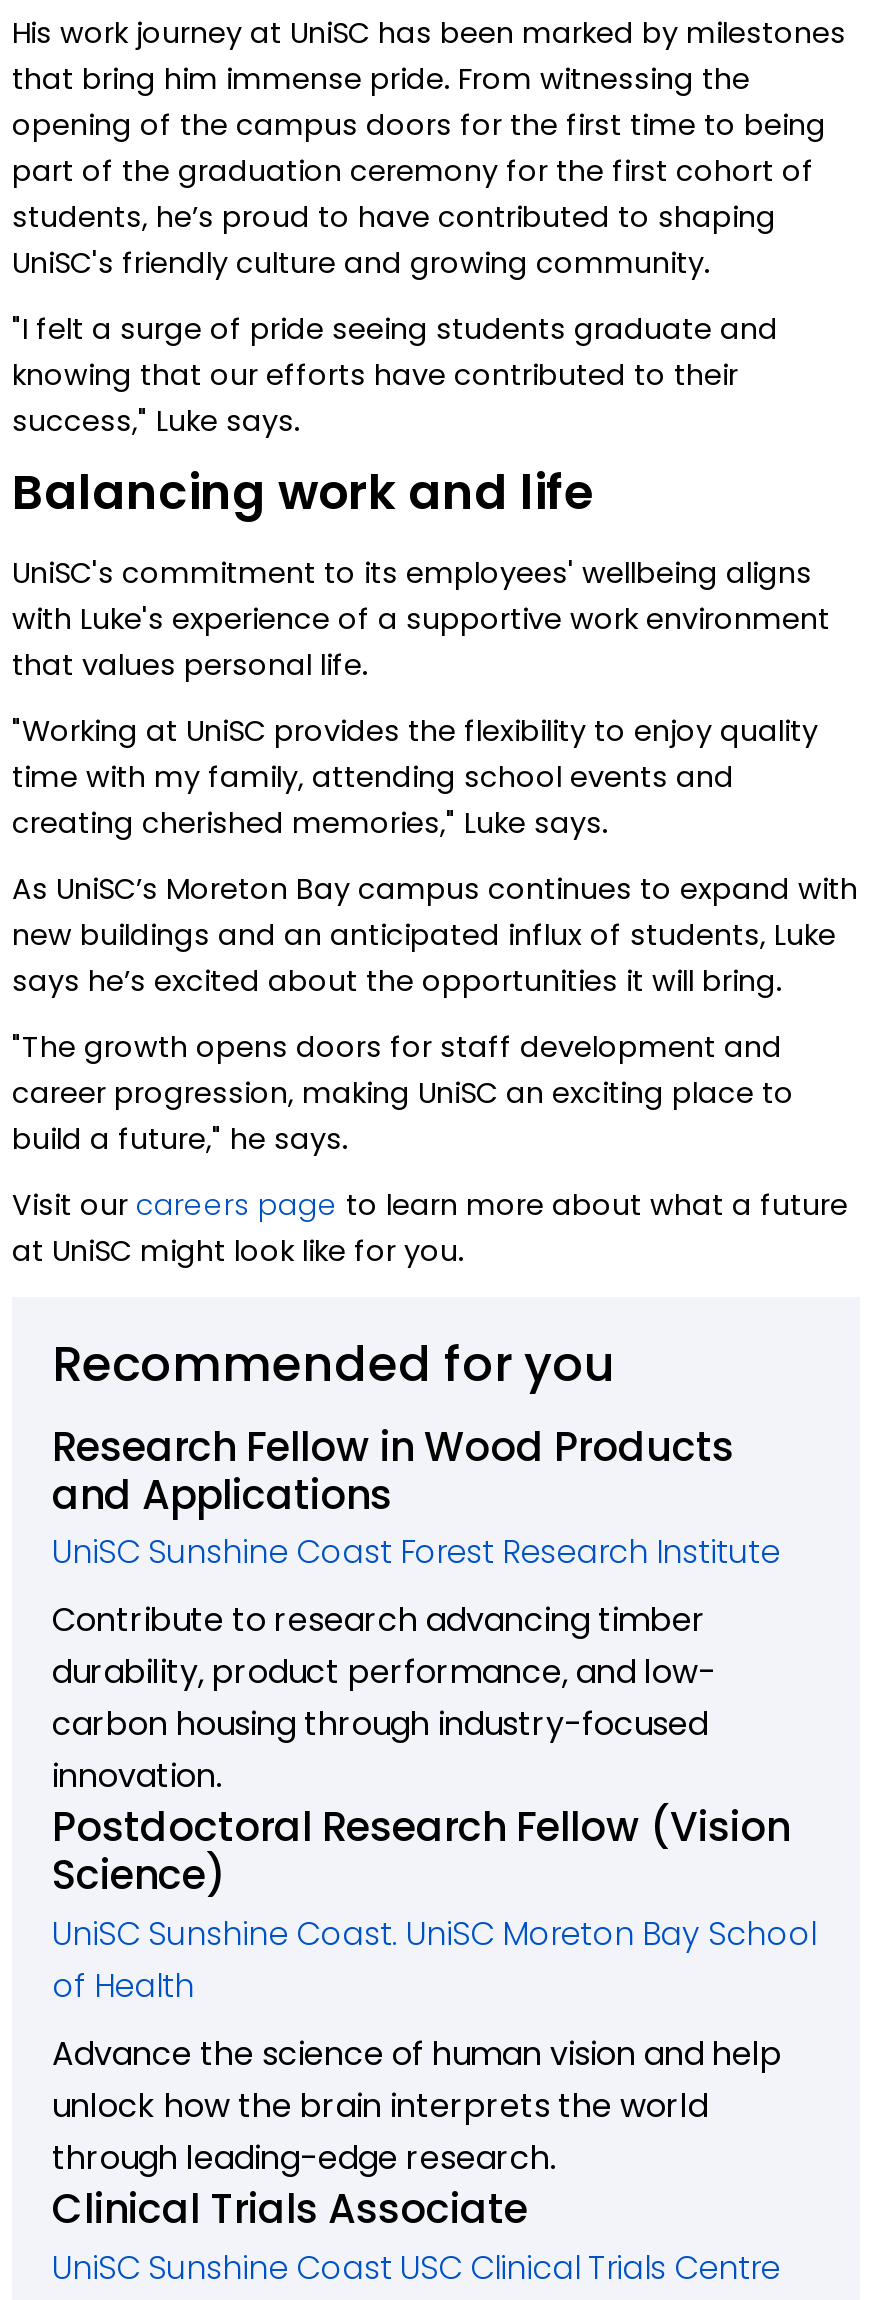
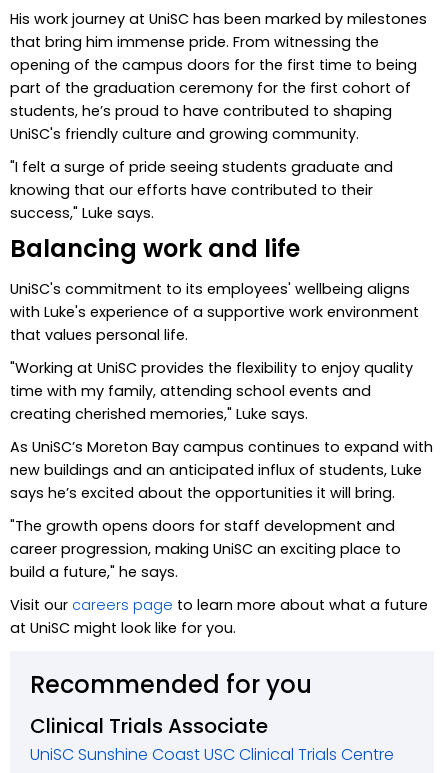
- Research Fellow in Wood Products
- and Applications
- UniSC Sunshine Coast Forest Research Institute
- Contribute to research advancing timber
- durability, product performance, and low-
- carbon housing through industry-focused
- innovation.
- Postdoctoral Research Fellow (Vision
- Science)
- UniSC Sunshine Coast. UniSC Moreton Bay School
- of Health
- Advance the science of human vision and help
- unlock how the brain interprets the world
- through leading-edge research.
